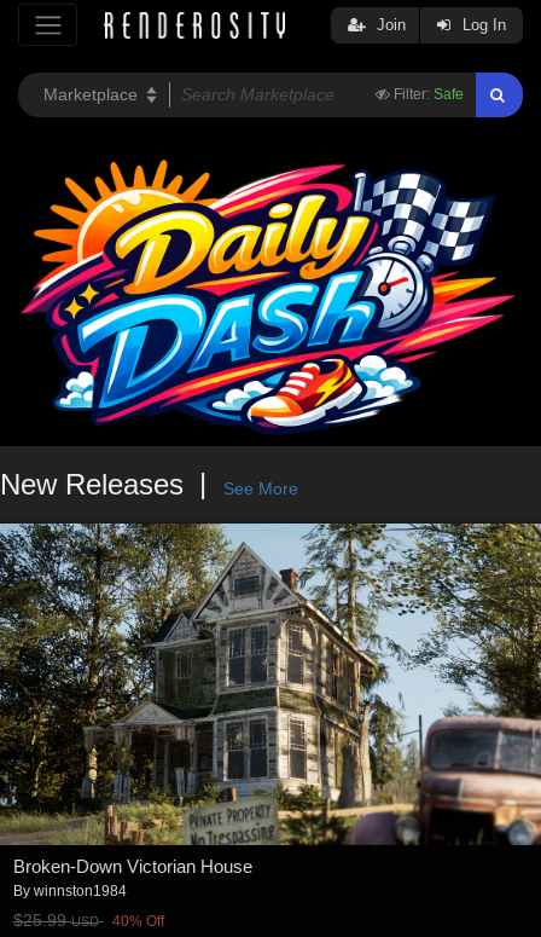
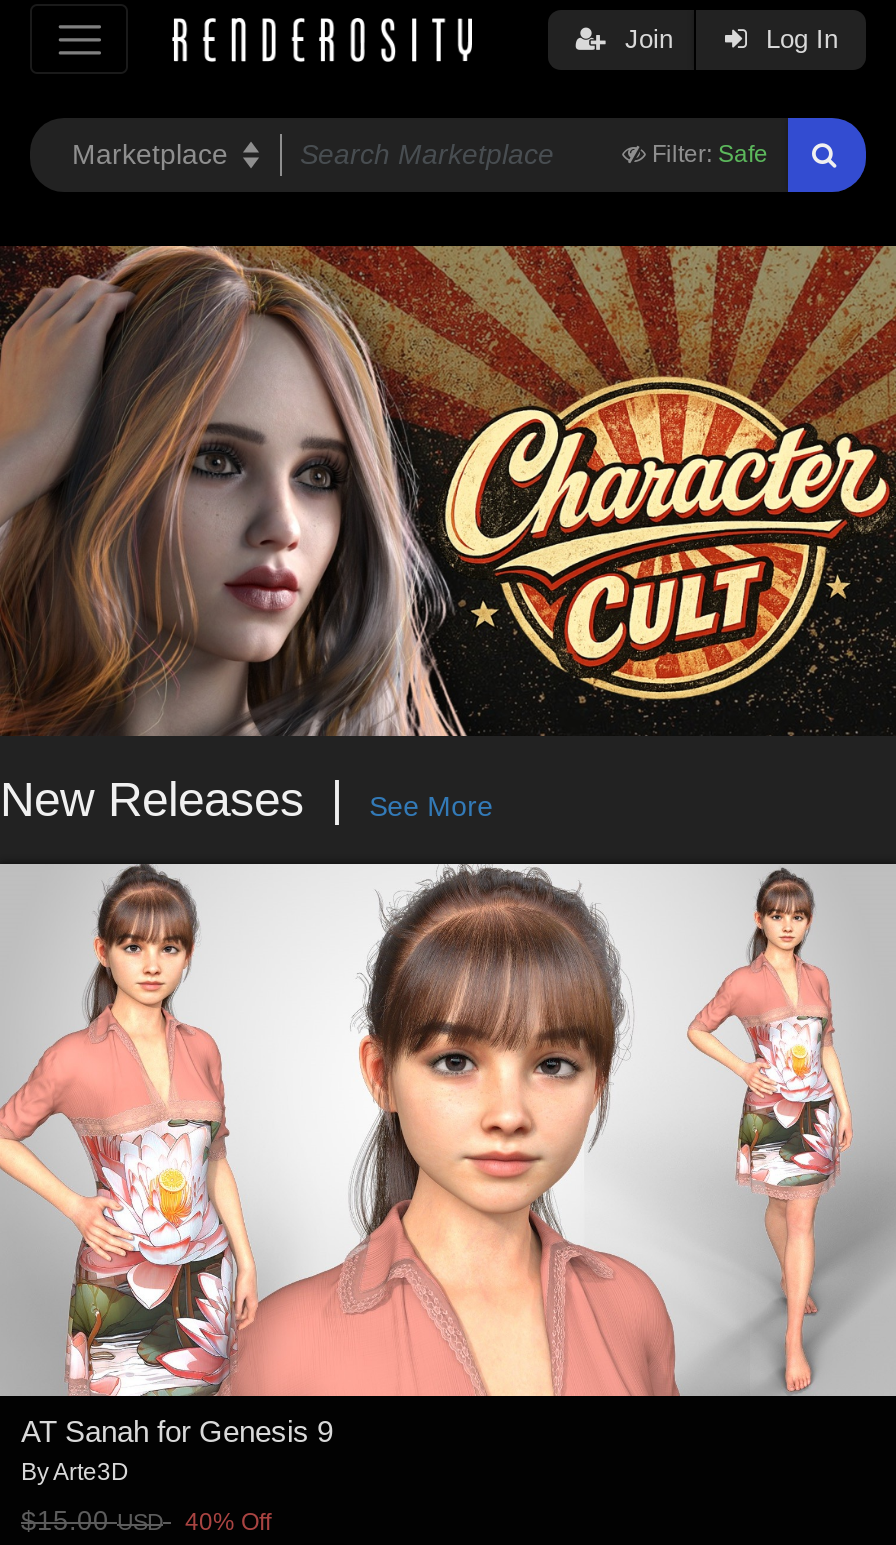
- [image]
+ [image]

- [image]
- Broken-Down Victorian House
- Bywinnston1984
+ [image]
+ AT Sanah for Genesis 9
+ ByArte3D

- $25.99USD 40% Off
+ $15.00USD 40% Off
